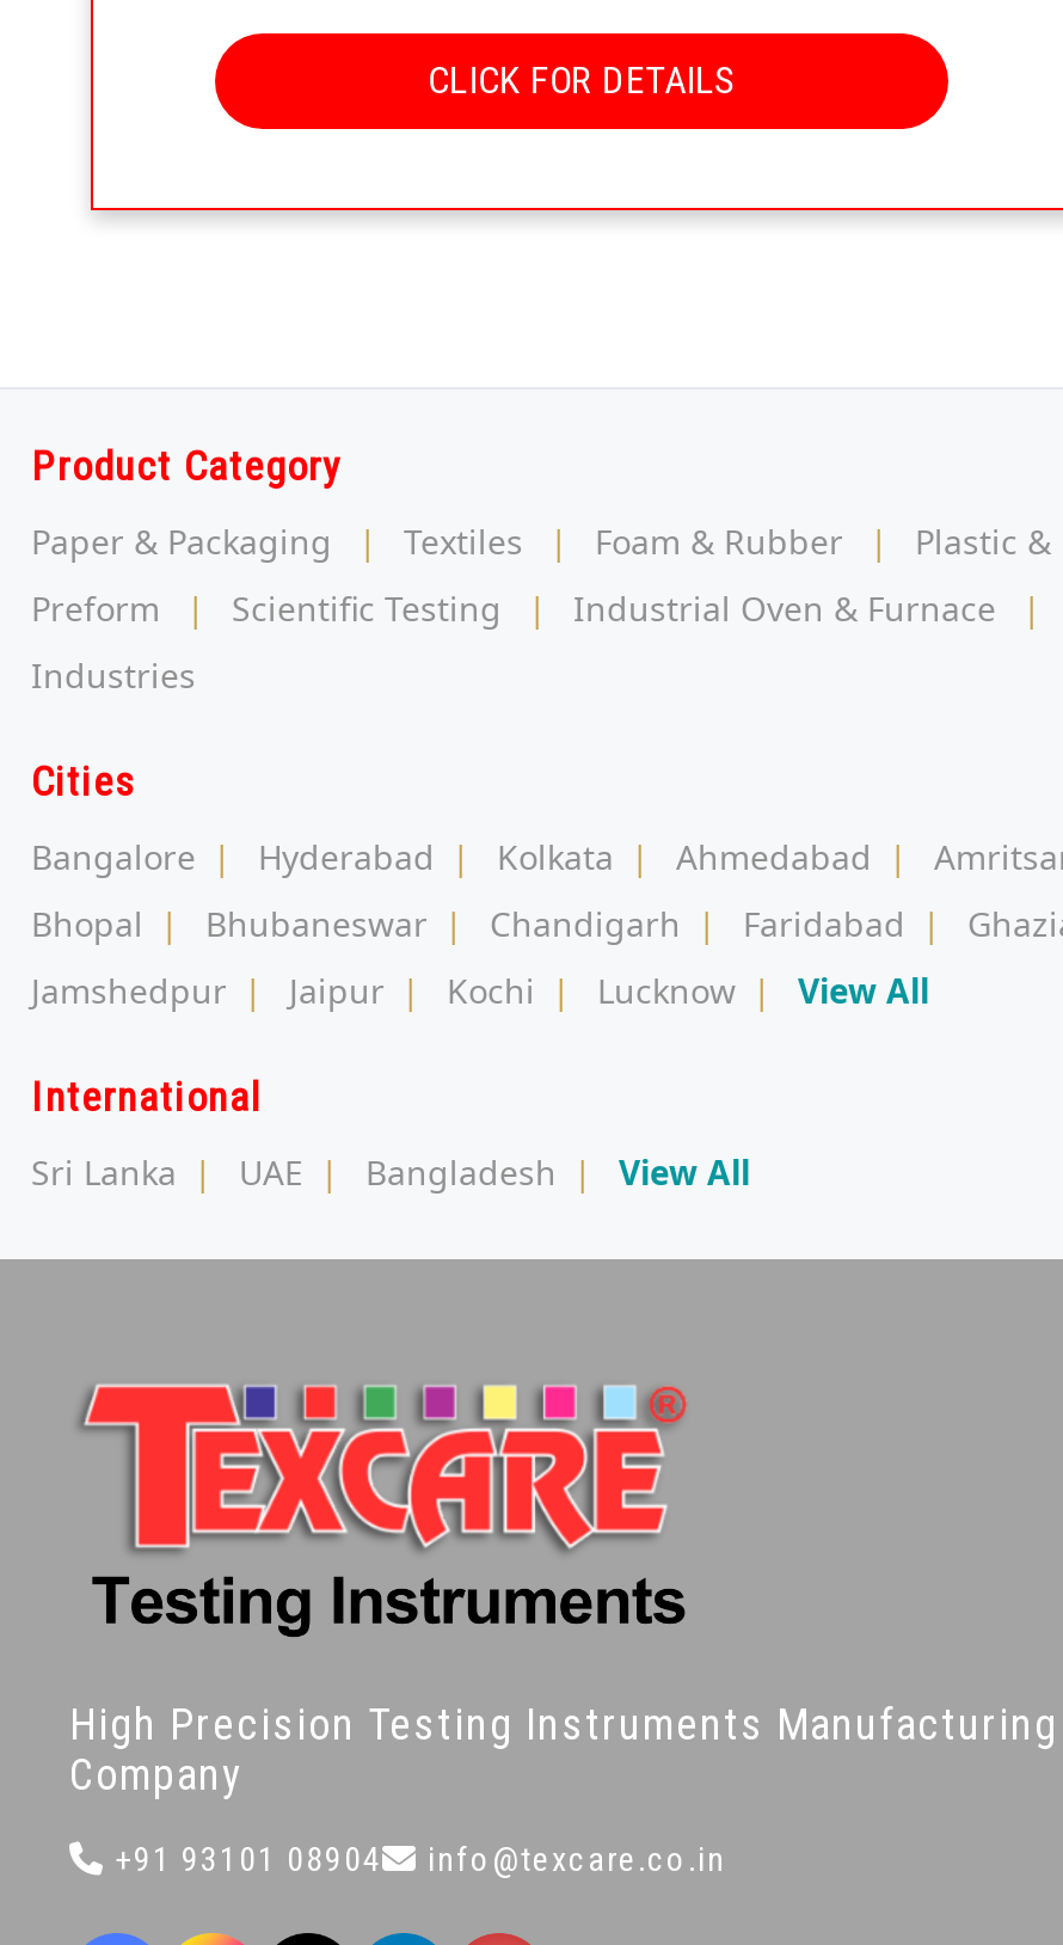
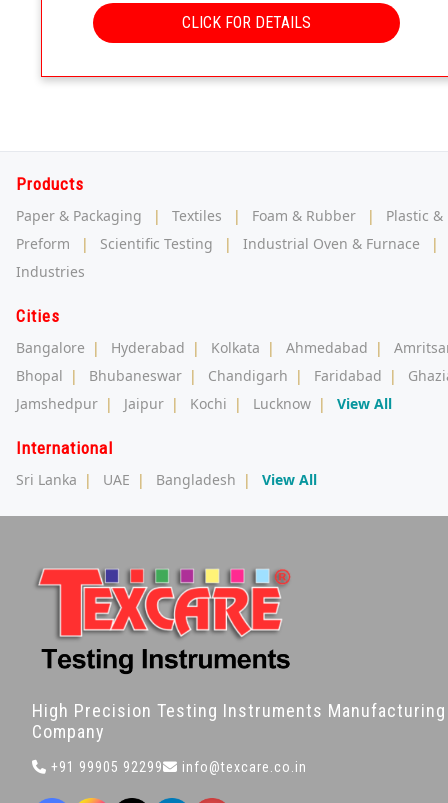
- Product Category
+ Products

- +91 93101 08904 info@texcare.co.in
+ +91 99905 92299 info@texcare.co.in
